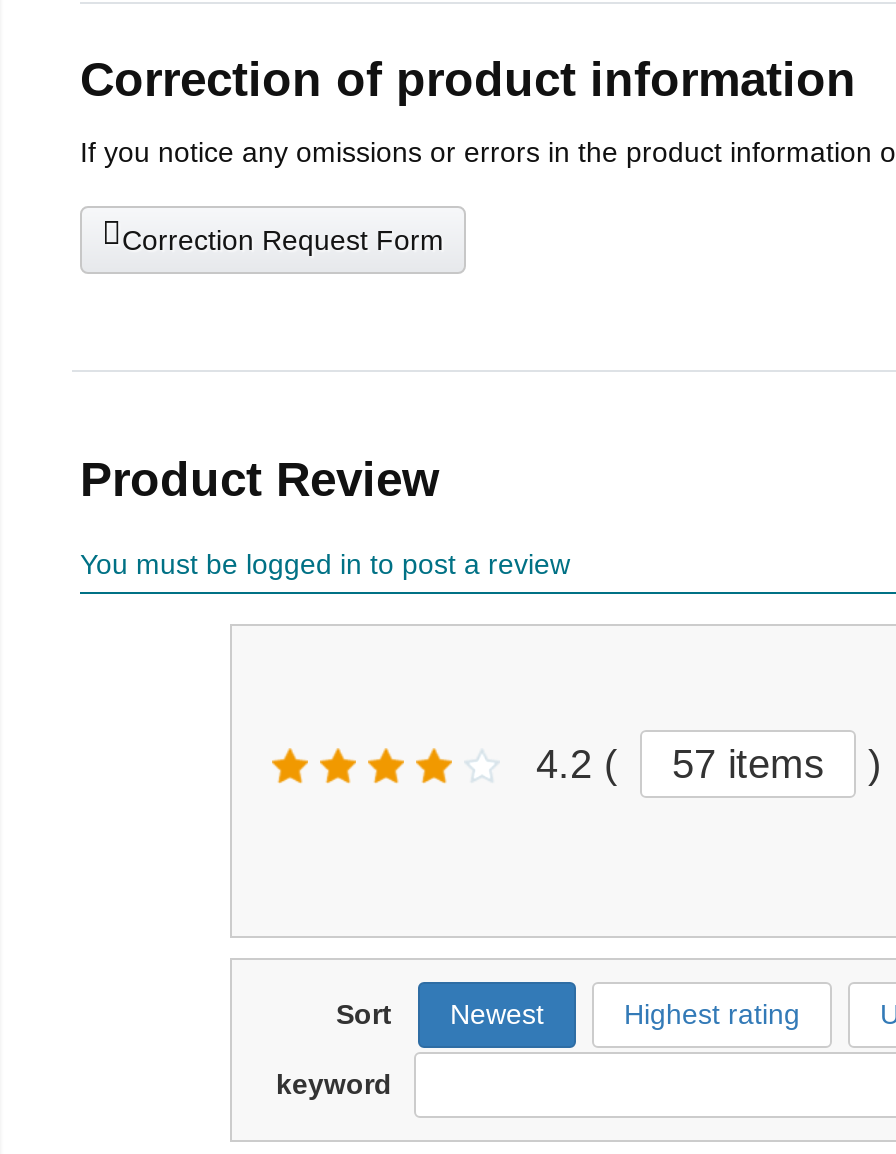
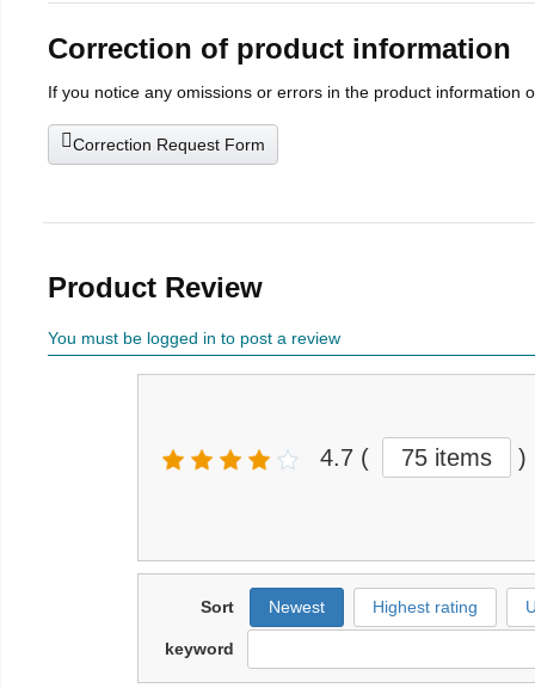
- 4.2 (
+ 4.7 (

- 57 items
+ 75 items
